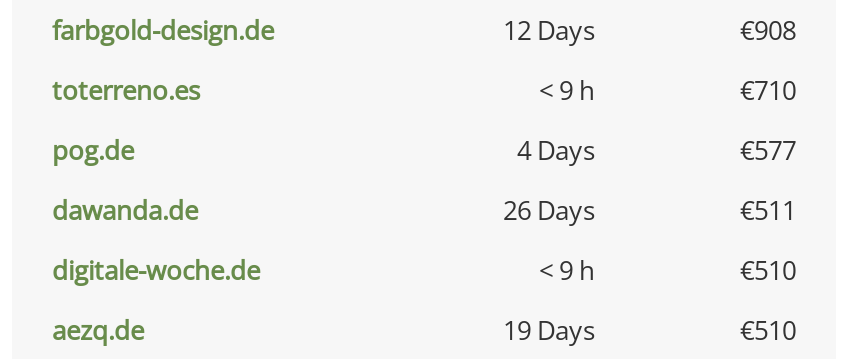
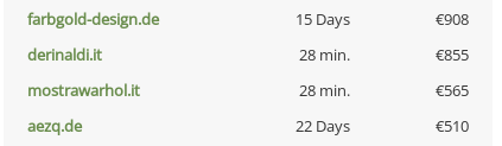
- 12 Days
+ 15 Days

- toterreno.es
- < 9 h
- €710
- pog.de
- 4 Days
- €577
- dawanda.de
- 26 Days
- €511
- digitale-woche.de
- < 9 h
- €510
+ derinaldi.it
+ 28 min.
+ €855
+ mostrawarhol.it
+ 28 min.
+ €565

- 19 Days
+ 22 Days
